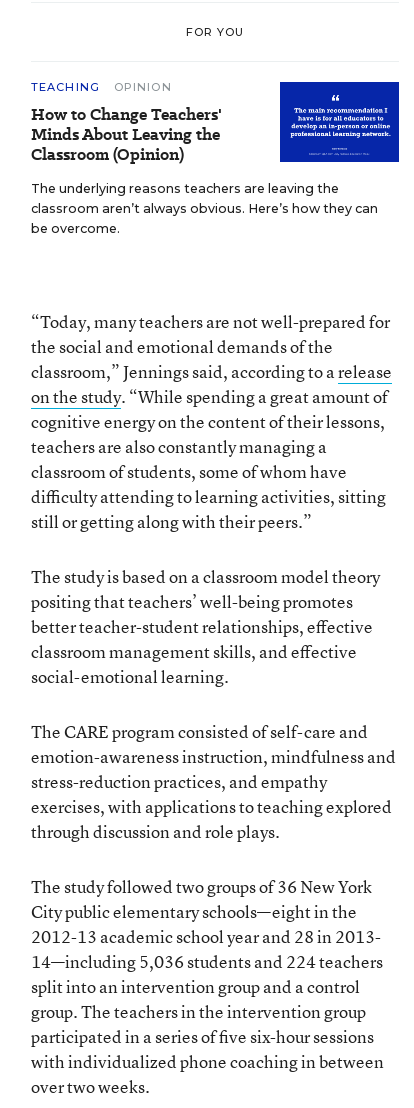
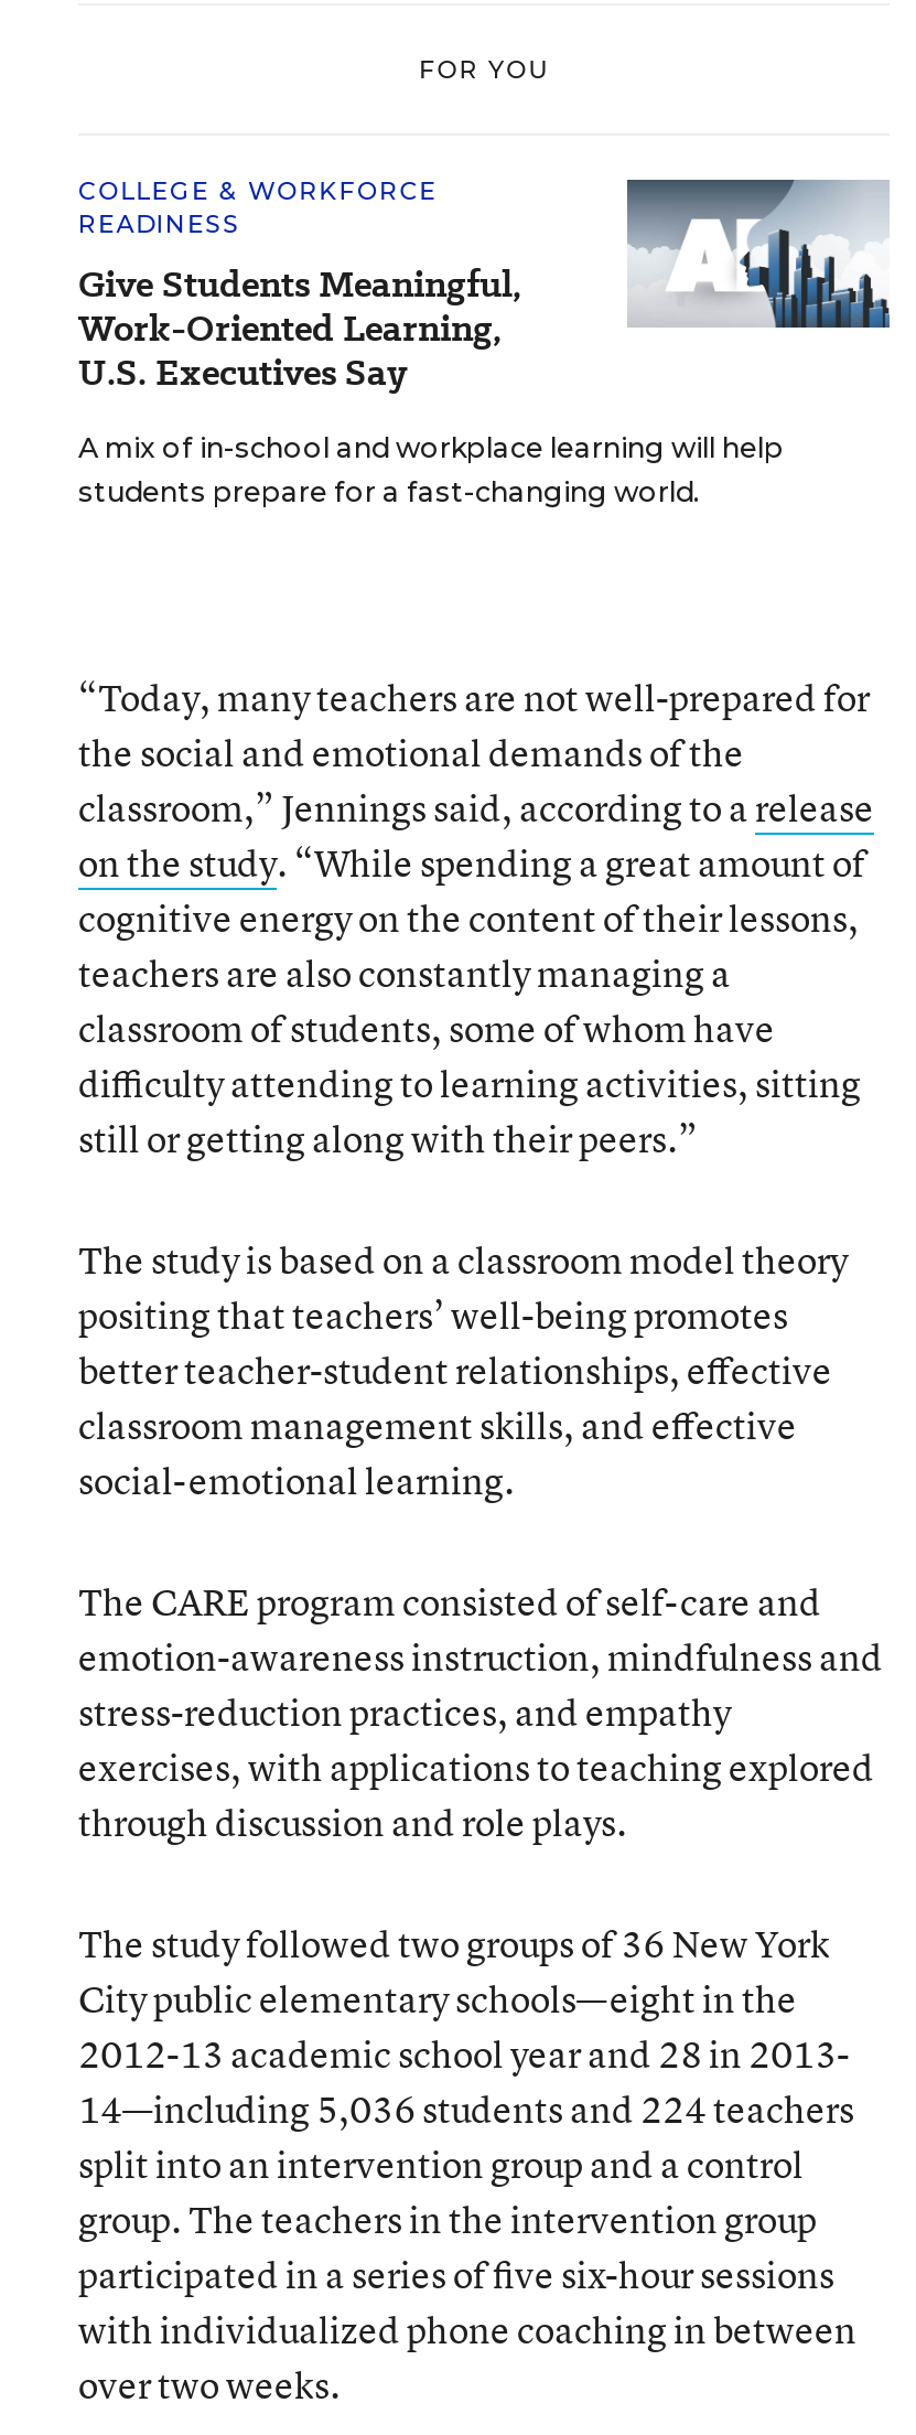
- TEACHING
- OPINION
- How to Change Teachers'
- Minds About Leaving the
- Classroom (Opinion)
+ COLLEGE & WORKFORCE
+ READINESS
+ Give Students Meaningful,
+ Work-Oriented Learning,
+ U.S. Executives Say

- [image]
- The underlying reasons teachers are leaving the
- classroom aren’t always obvious. Here’s how they can
- be overcome.
+ [image]
+ A mix of in-school and workplace learning will help
+ students prepare for a fast-changing world.
